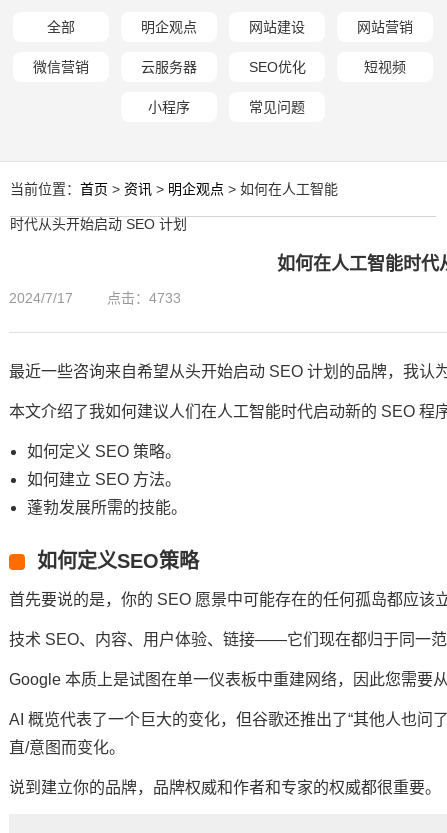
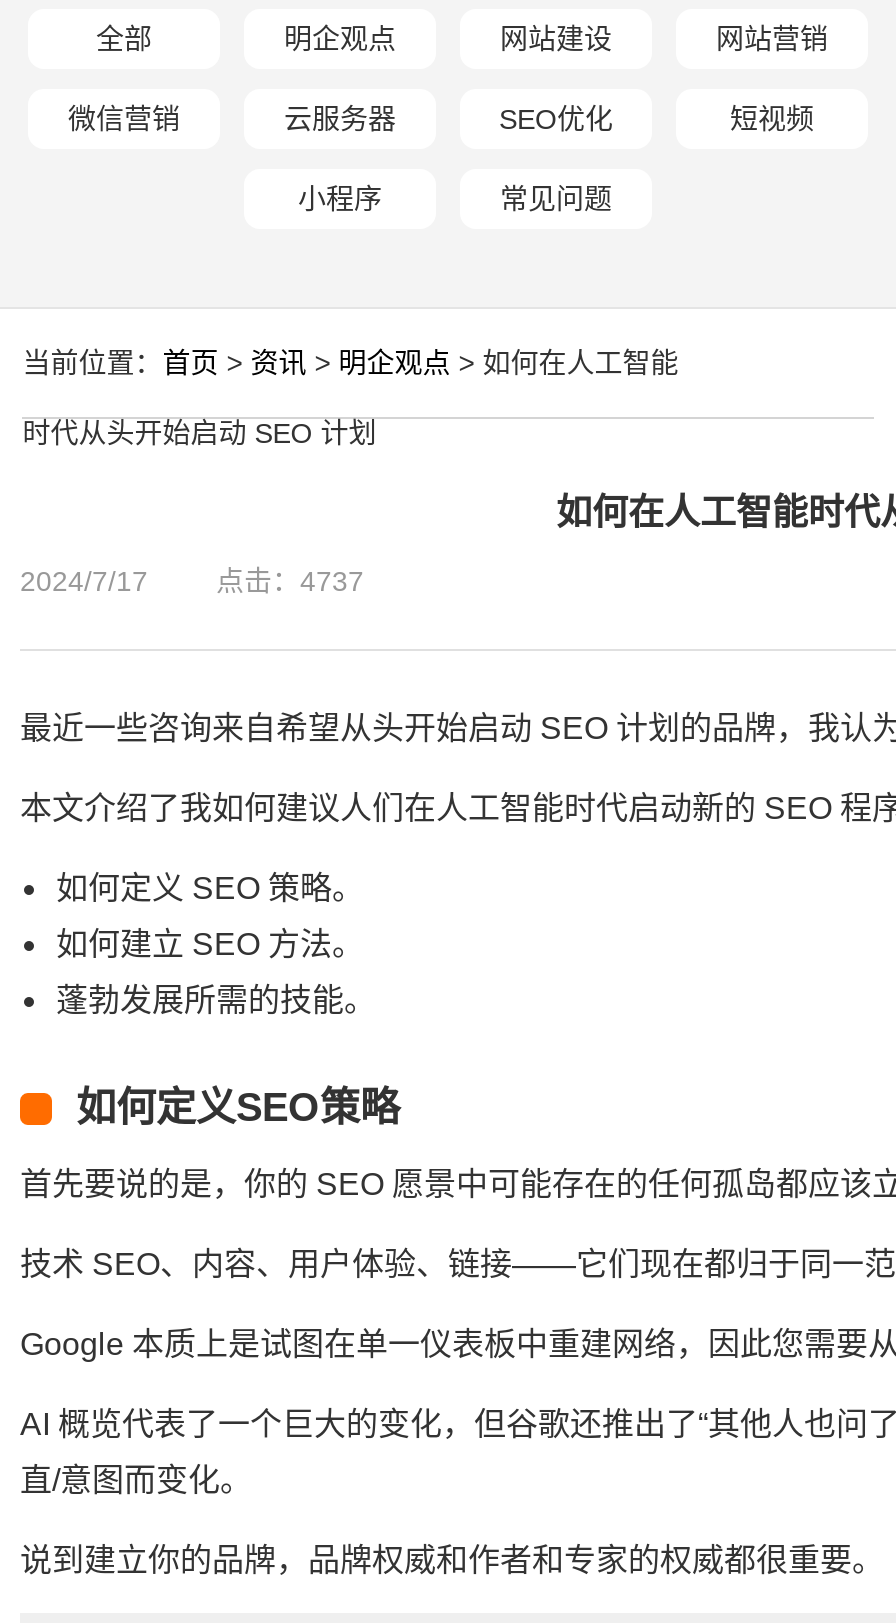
- 点击：4733
+ 点击：4737
